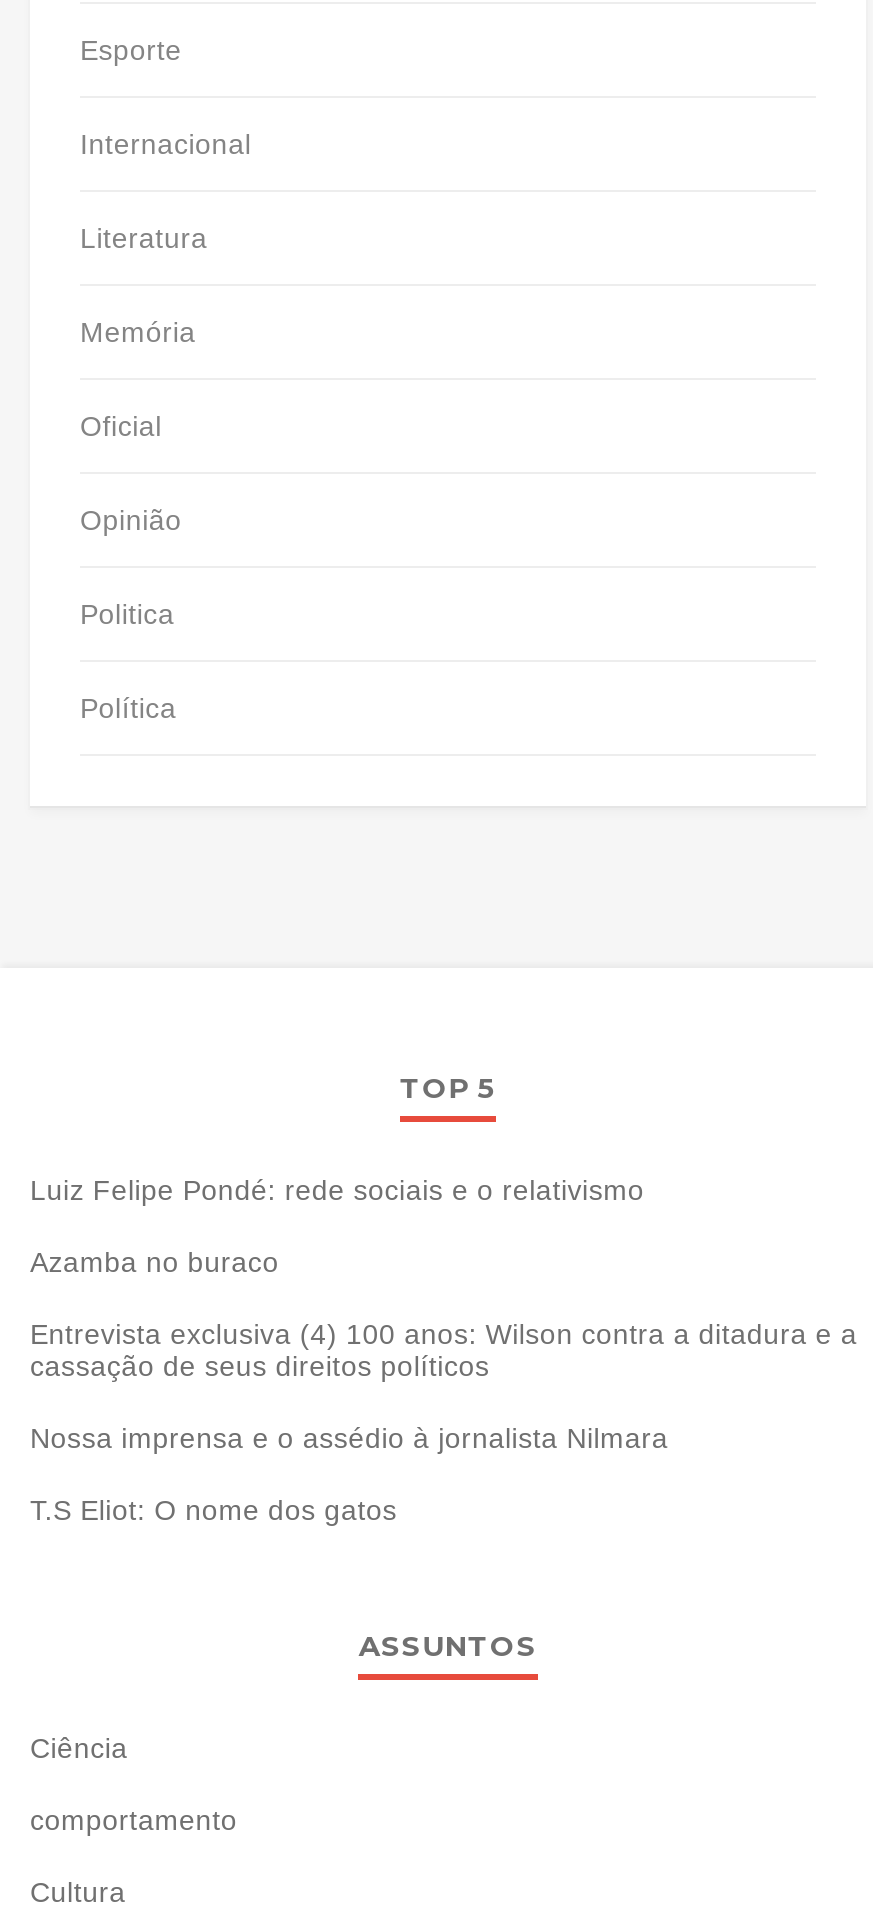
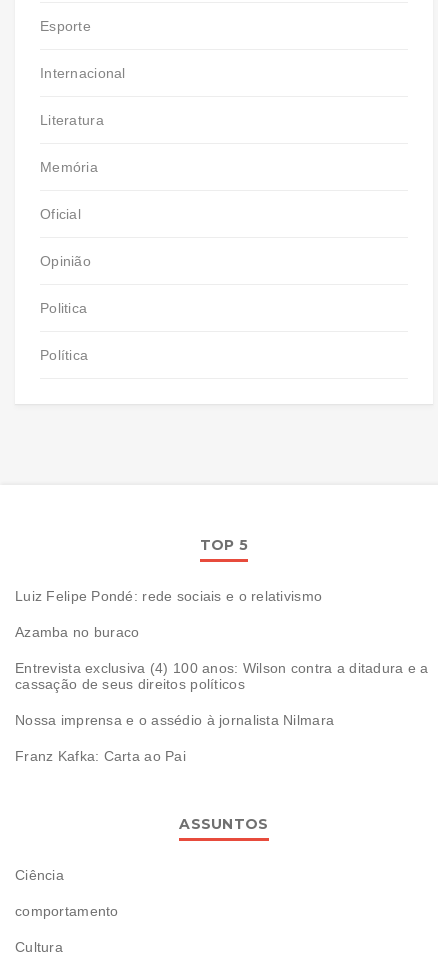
- T.S Eliot: O nome dos gatos
+ Franz Kafka: Carta ao Pai
